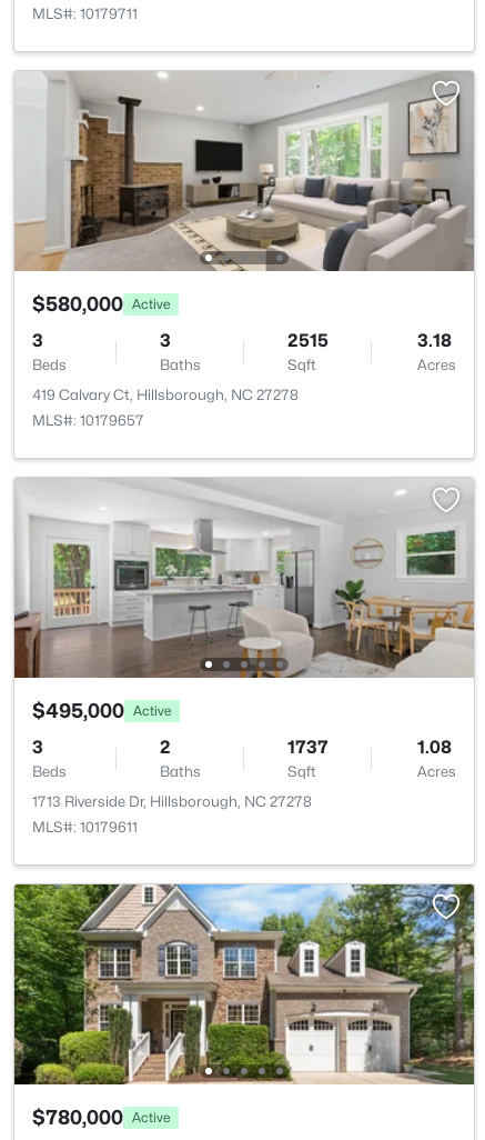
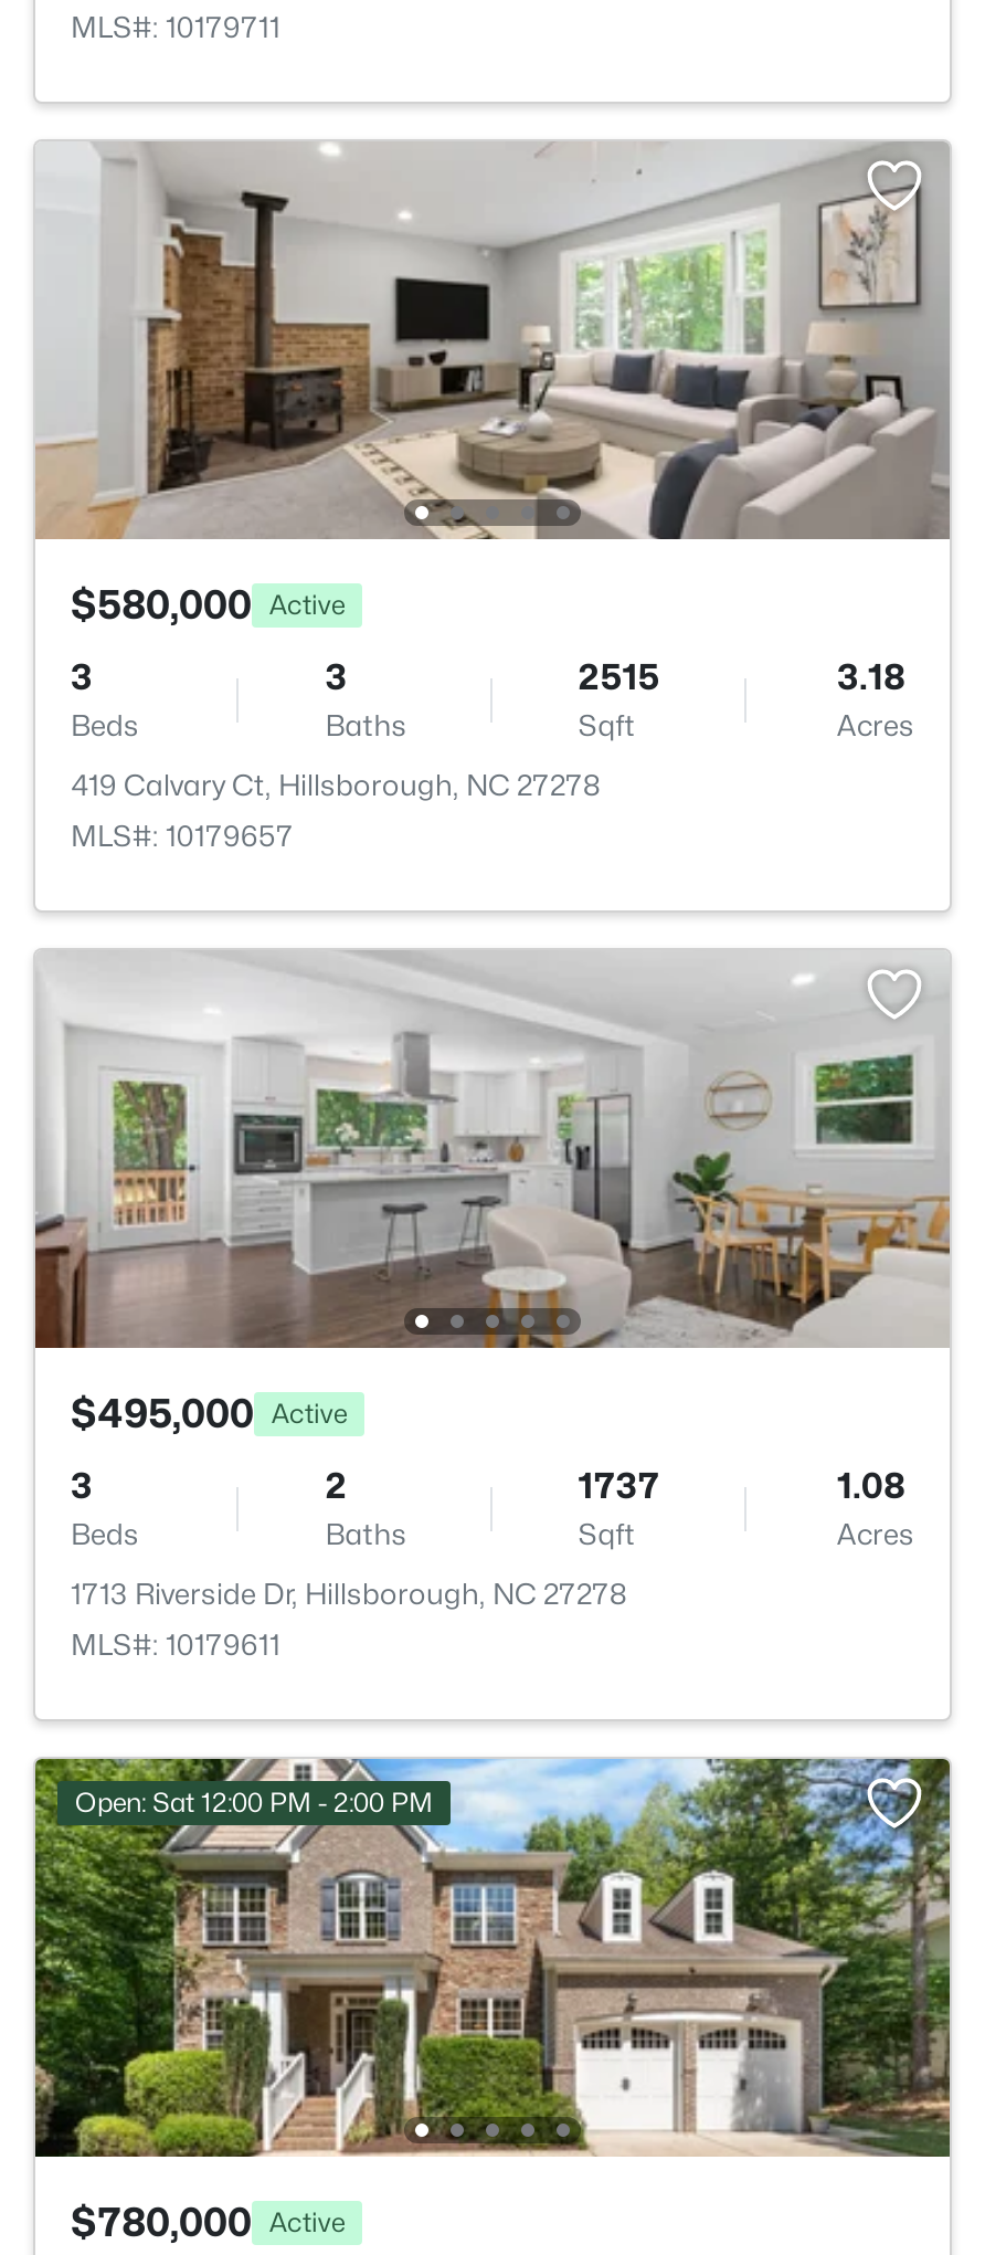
+ Open: Sat 12:00 PM - 2:00 PM
